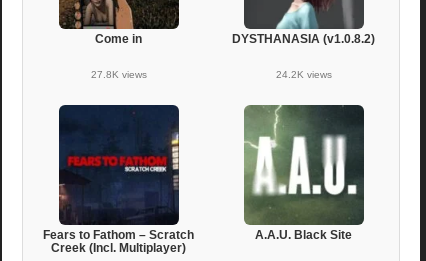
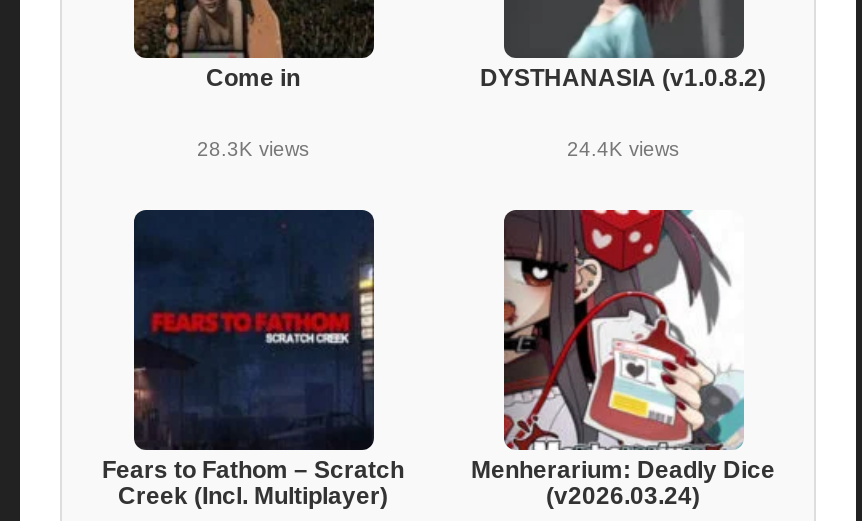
- 27.8K views
+ 28.3K views

- 24.2K views
+ 24.4K views

- [image]
- A.A.U. Black Site
+ [image]
+ Menherarium: Deadly Dice
+ (v2026.03.24)
